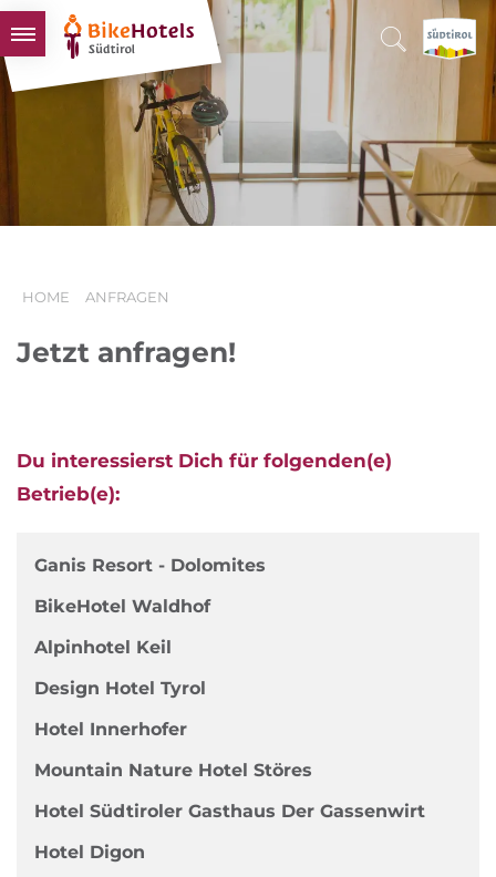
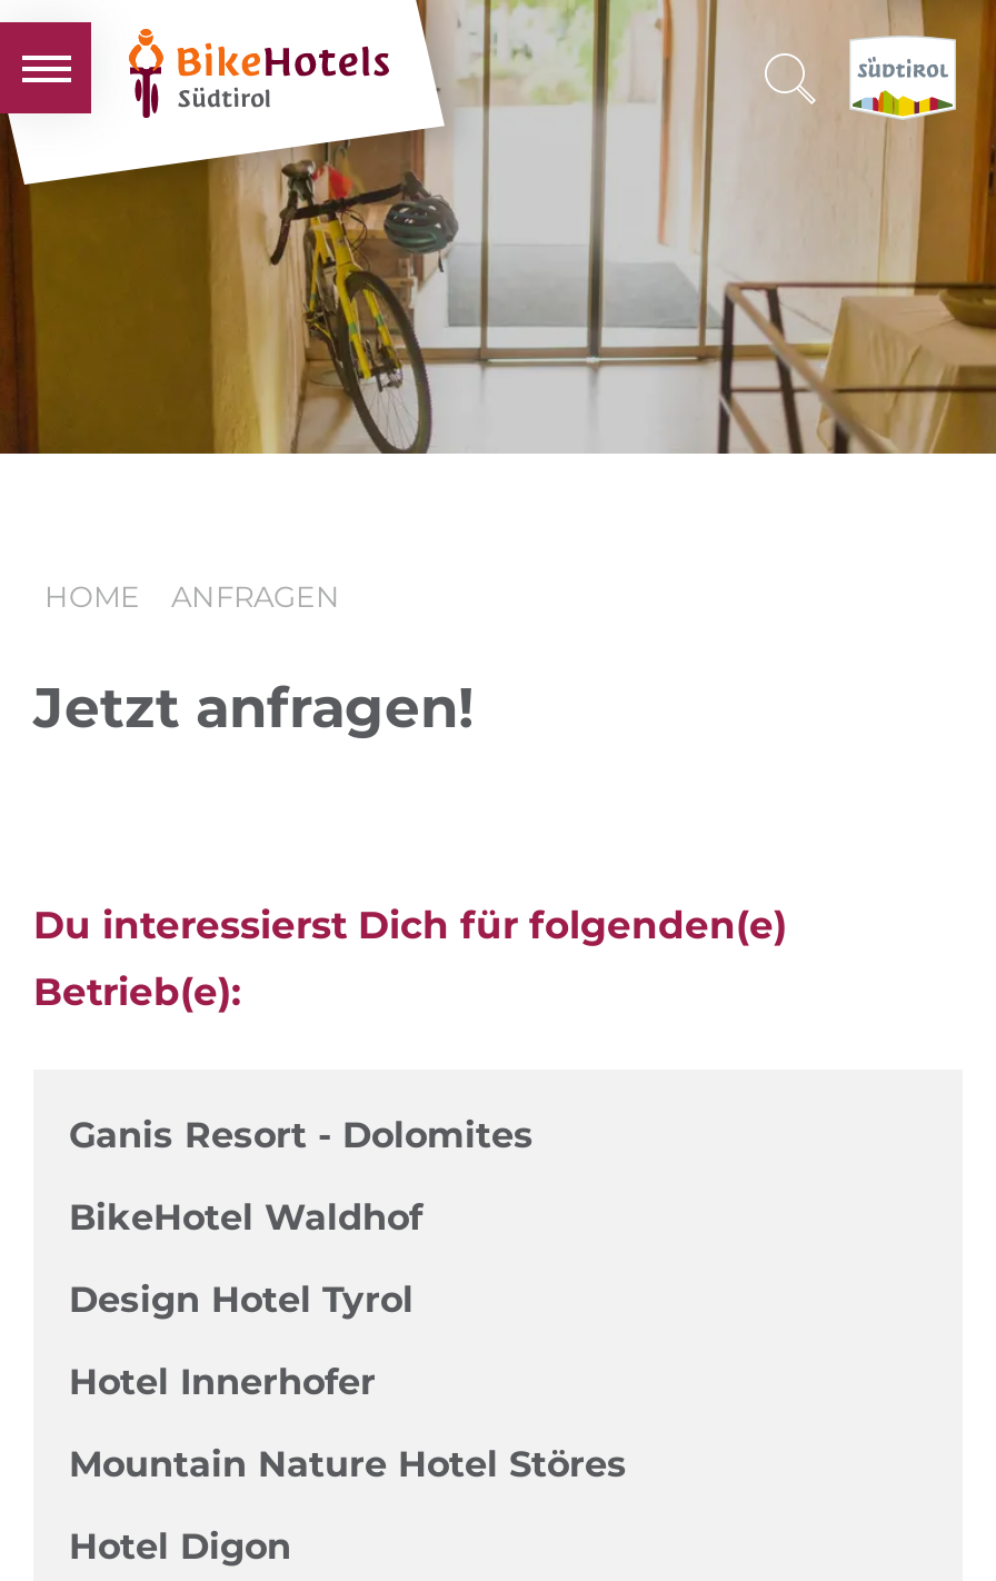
- Alpinhotel Keil

- Hotel Südtiroler Gasthaus Der Gassenwirt
